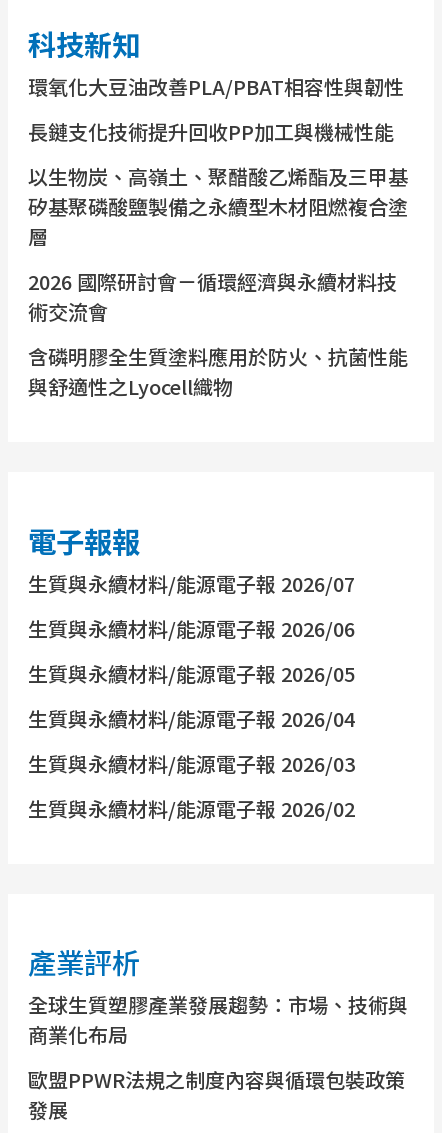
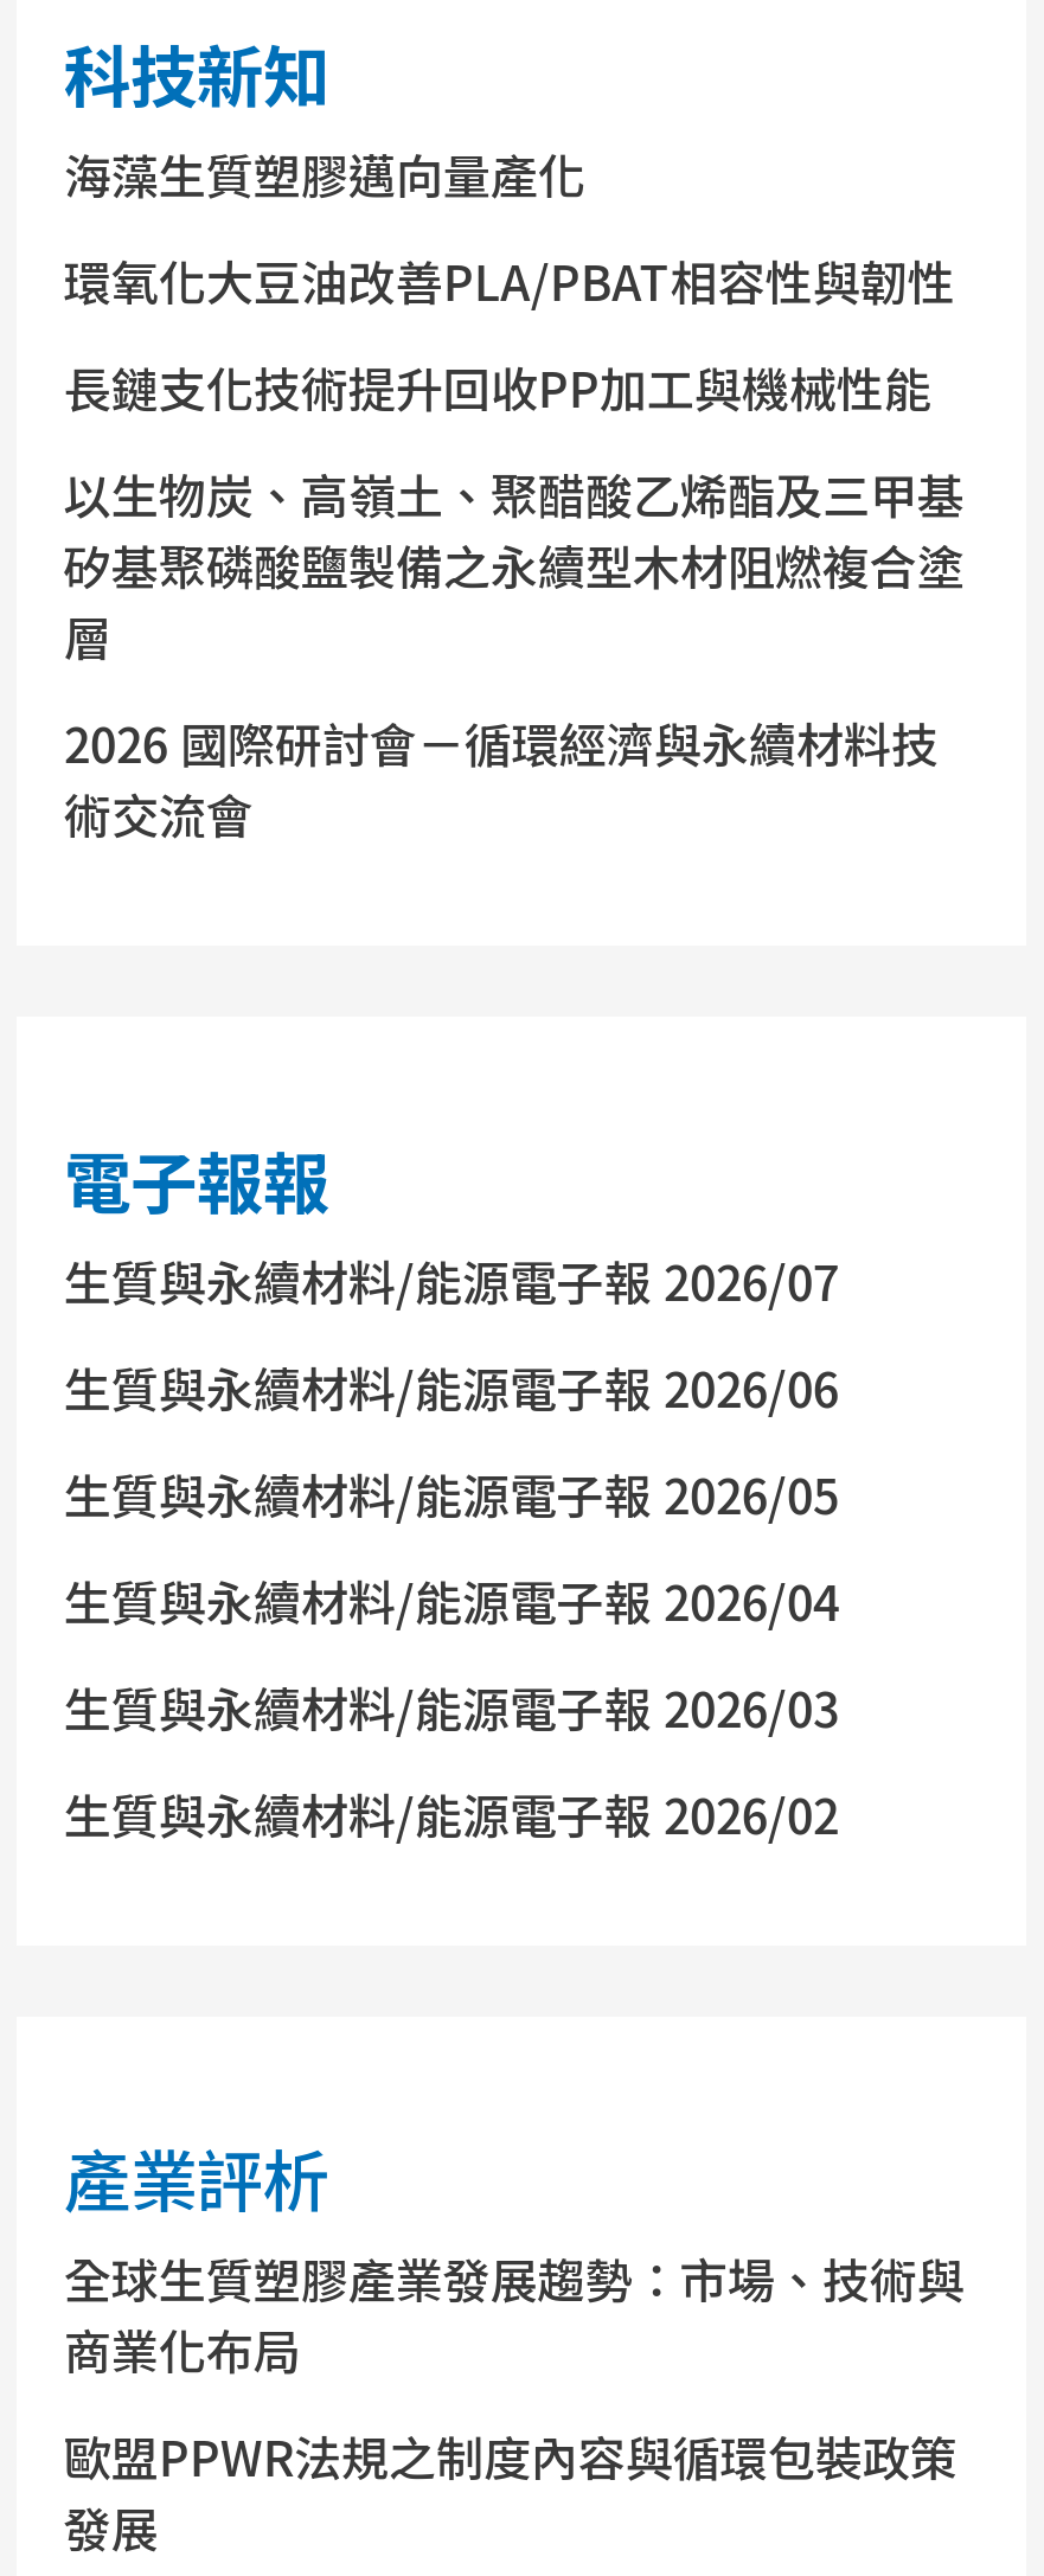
+ 海藻生質塑膠邁向量產化

moved down: 環氧化大豆油改善PLA/PBAT相容性與韌性 | 長鏈支化技術提升回收PP加工與機械性能 | 以生物炭、高嶺土、聚醋酸乙烯酯及三甲基 | 矽基聚磷酸鹽製備之永續型木材阻燃複合塗 | 層 | 2026 國際研討會－循環經濟與永續材料技 | 術交流會

- 含磷明膠全生質塗料應用於防火、抗菌性能
- 與舒適性之Lyocell織物
